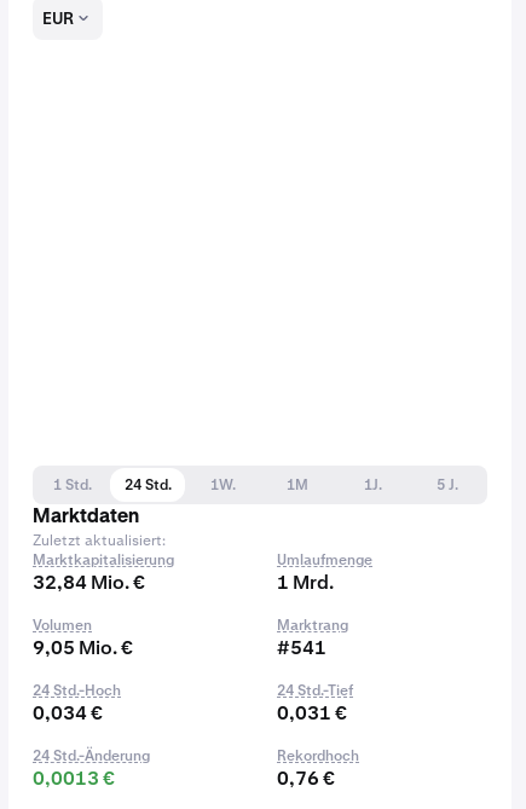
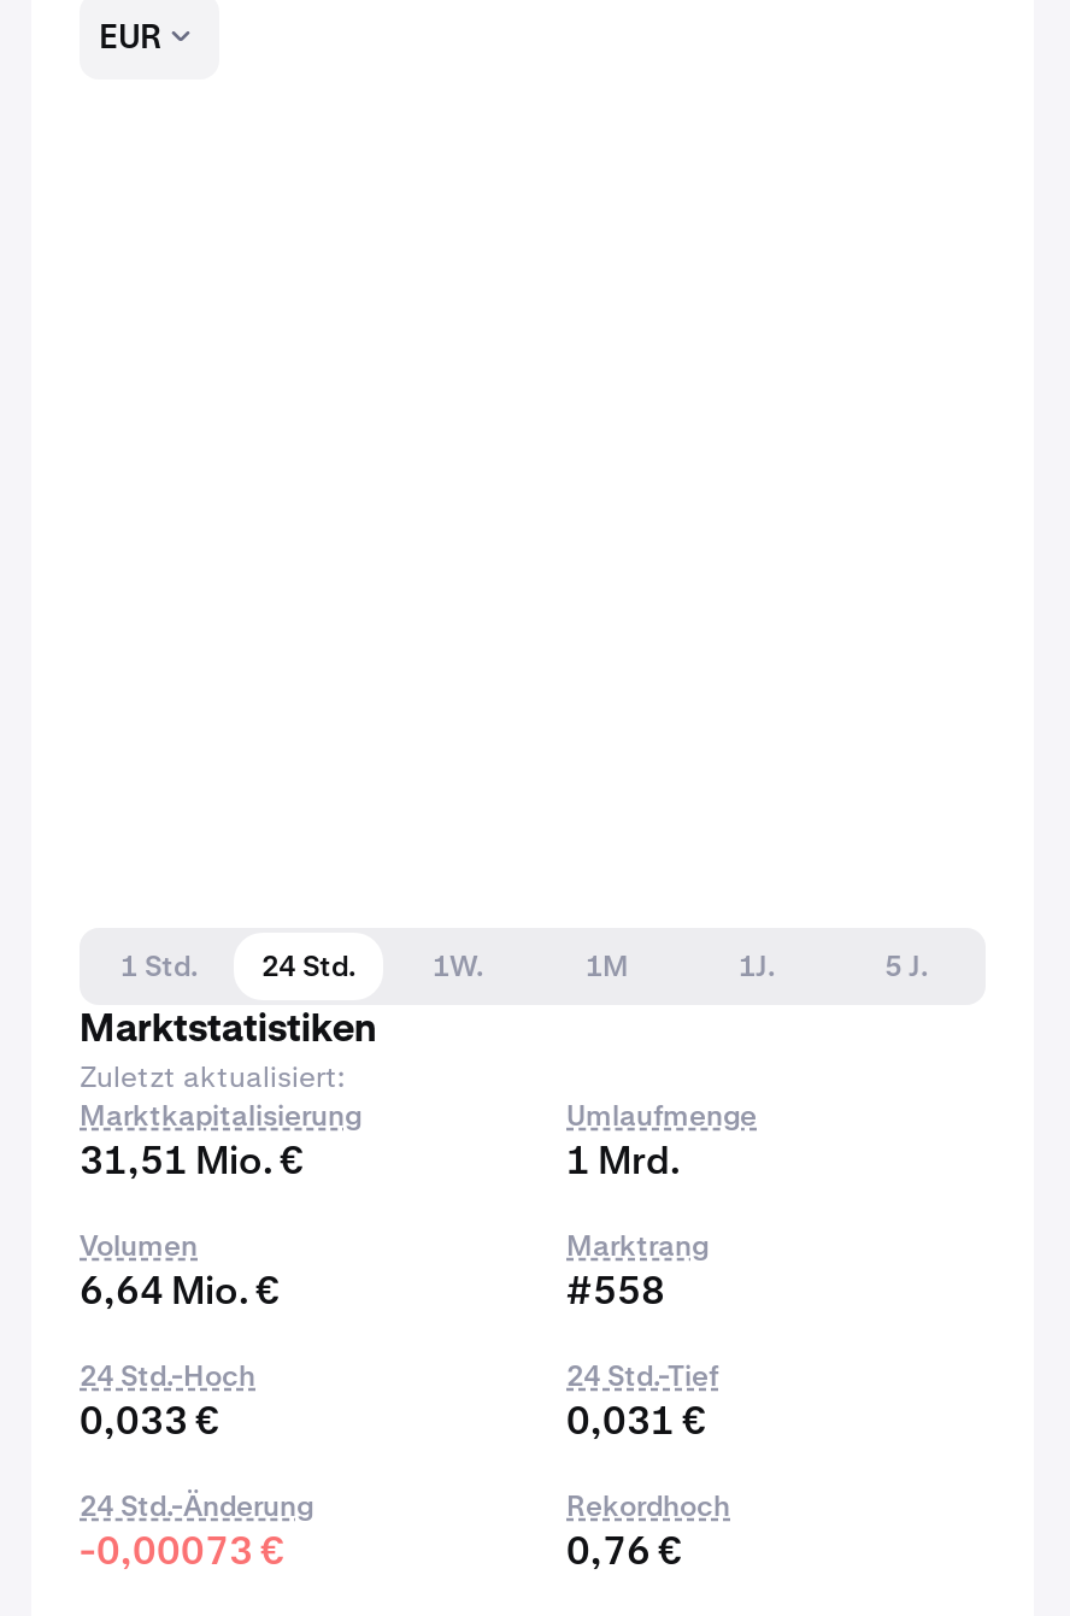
- Marktdaten
+ Marktstatistiken

- 32,84 Mio. €
+ 31,51 Mio. €

- 9,05 Mio. €
+ 6,64 Mio. €

- #541
+ #558

- 0,034 €
+ 0,033 €

- 0,0013 €
+ -0,00073 €
